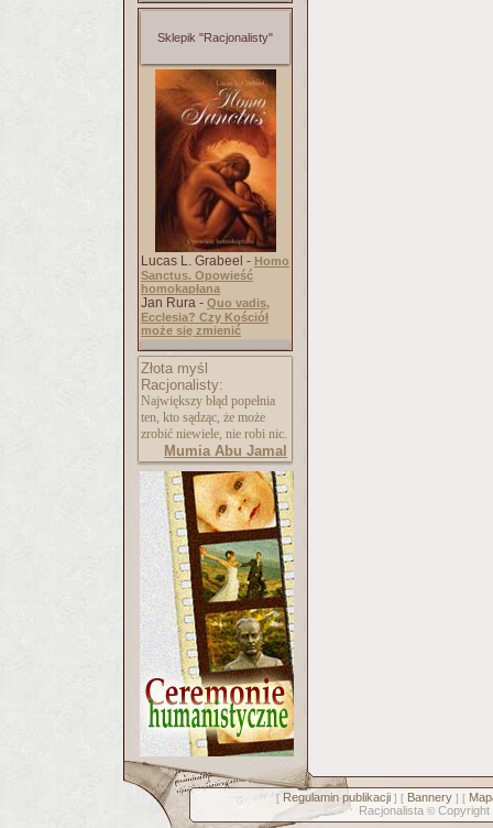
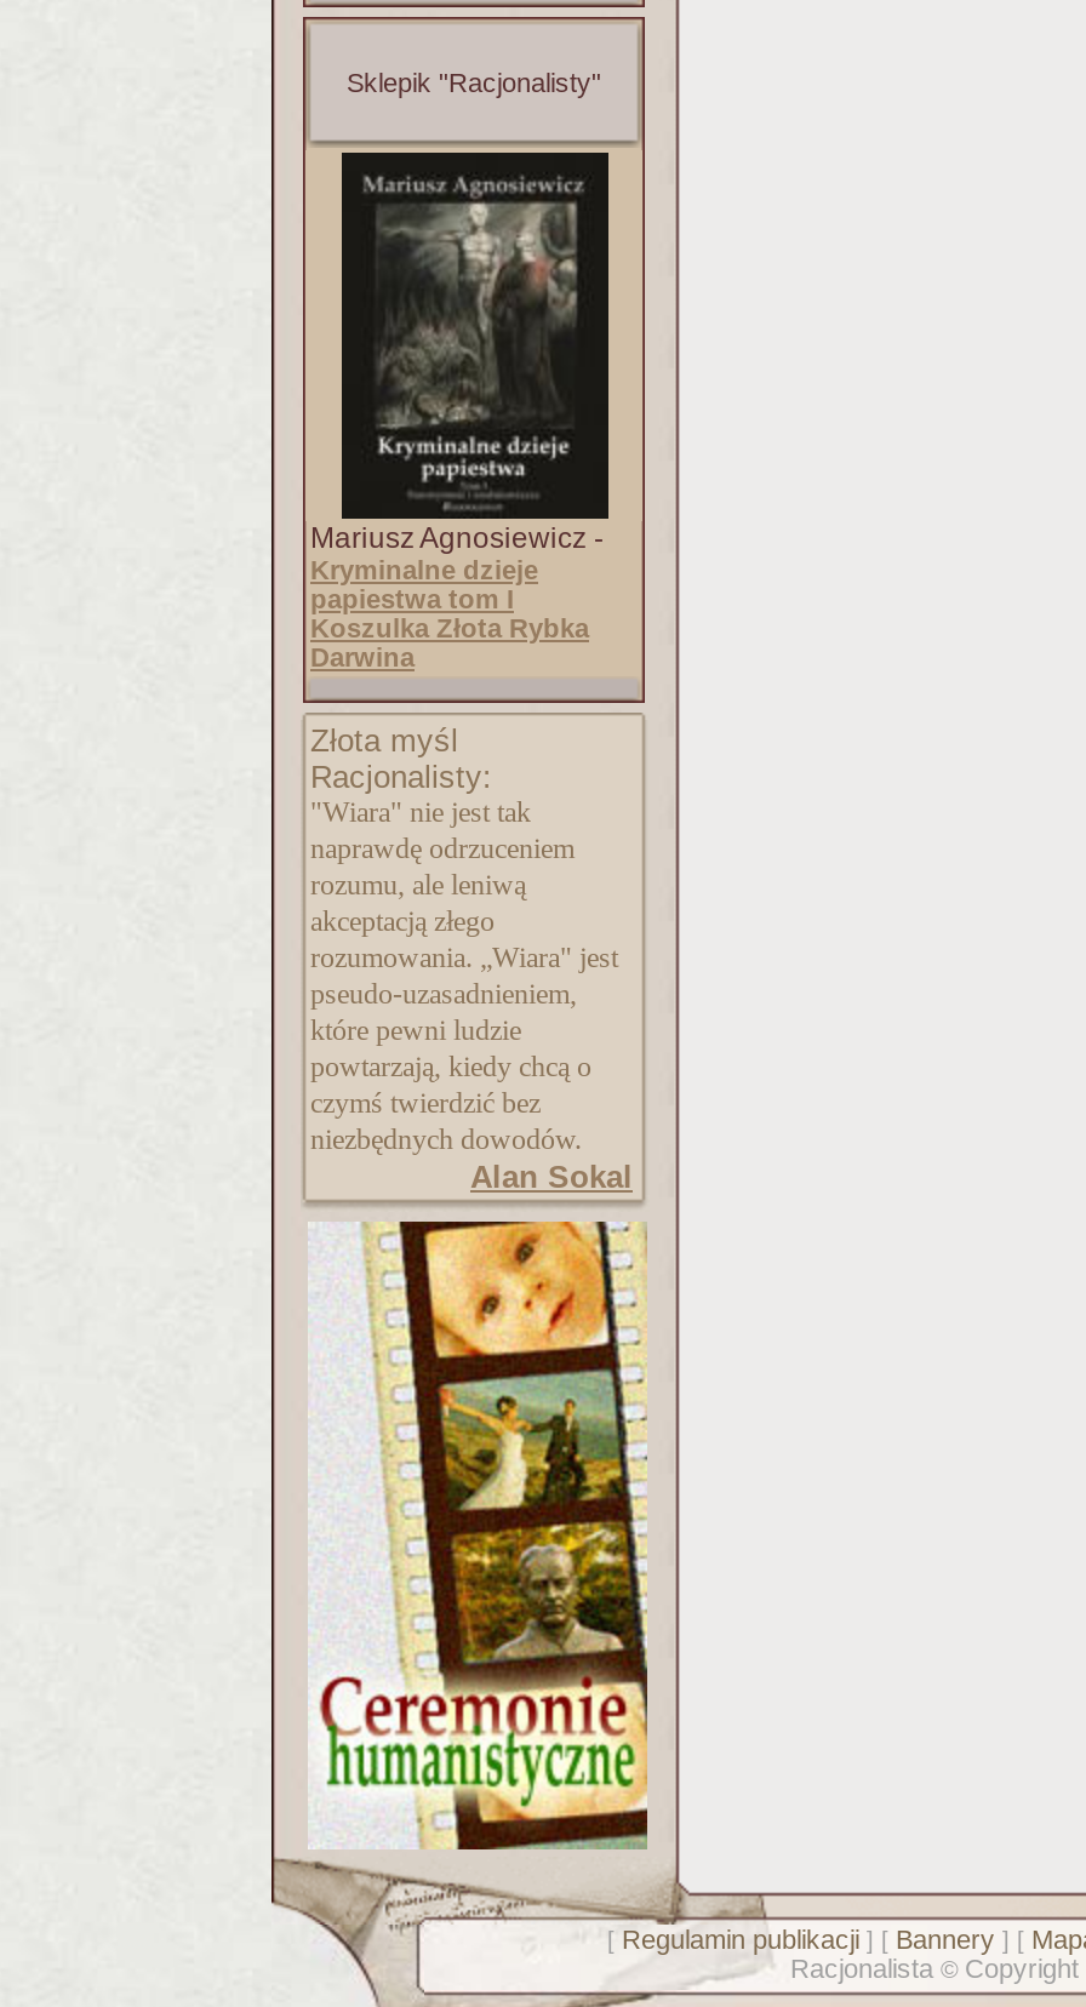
- [image]
- Lucas L. Grabeel - Homo
- Sanctus. Opowieść
- homokapłana
- Jan Rura -Quo vadis,
- Ecclesia? Czy Kościół
- może się zmienić
+ [image]
+ Mariusz Agnosiewicz -
+ Kryminalne dzieje
+ papiestwa tom I
+ Koszulka Złota Rybka
+ Darwina

moved up: Złota myśl | Racjonalisty:

- Największy błąd popełnia
- ten, kto sądząc, że może
- zrobić niewiele, nie robi nic.
- Mumia Abu Jamal
+ "Wiara" nie jest tak
+ naprawdę odrzuceniem
+ rozumu, ale leniwą
+ akceptacją złego
+ rozumowania. „Wiara" jest
+ pseudo-uzasadnieniem,
+ które pewni ludzie
+ powtarzają, kiedy chcą o
+ czymś twierdzić bez
+ niezbędnych dowodów.
+ Alan Sokal
